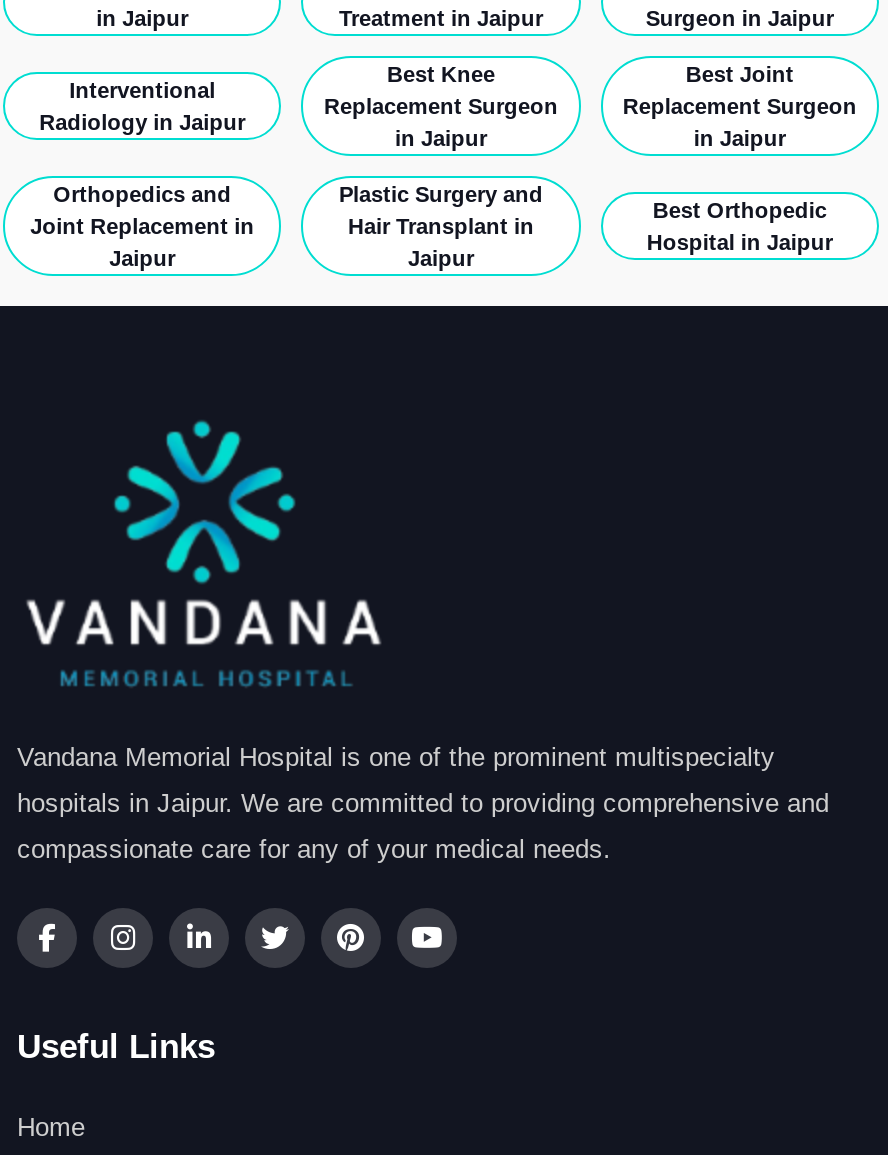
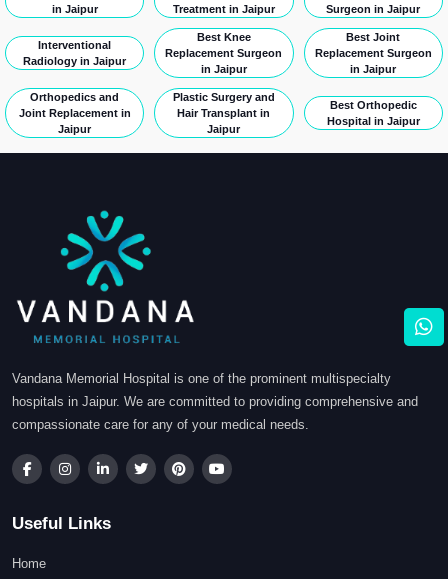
+ [image]
